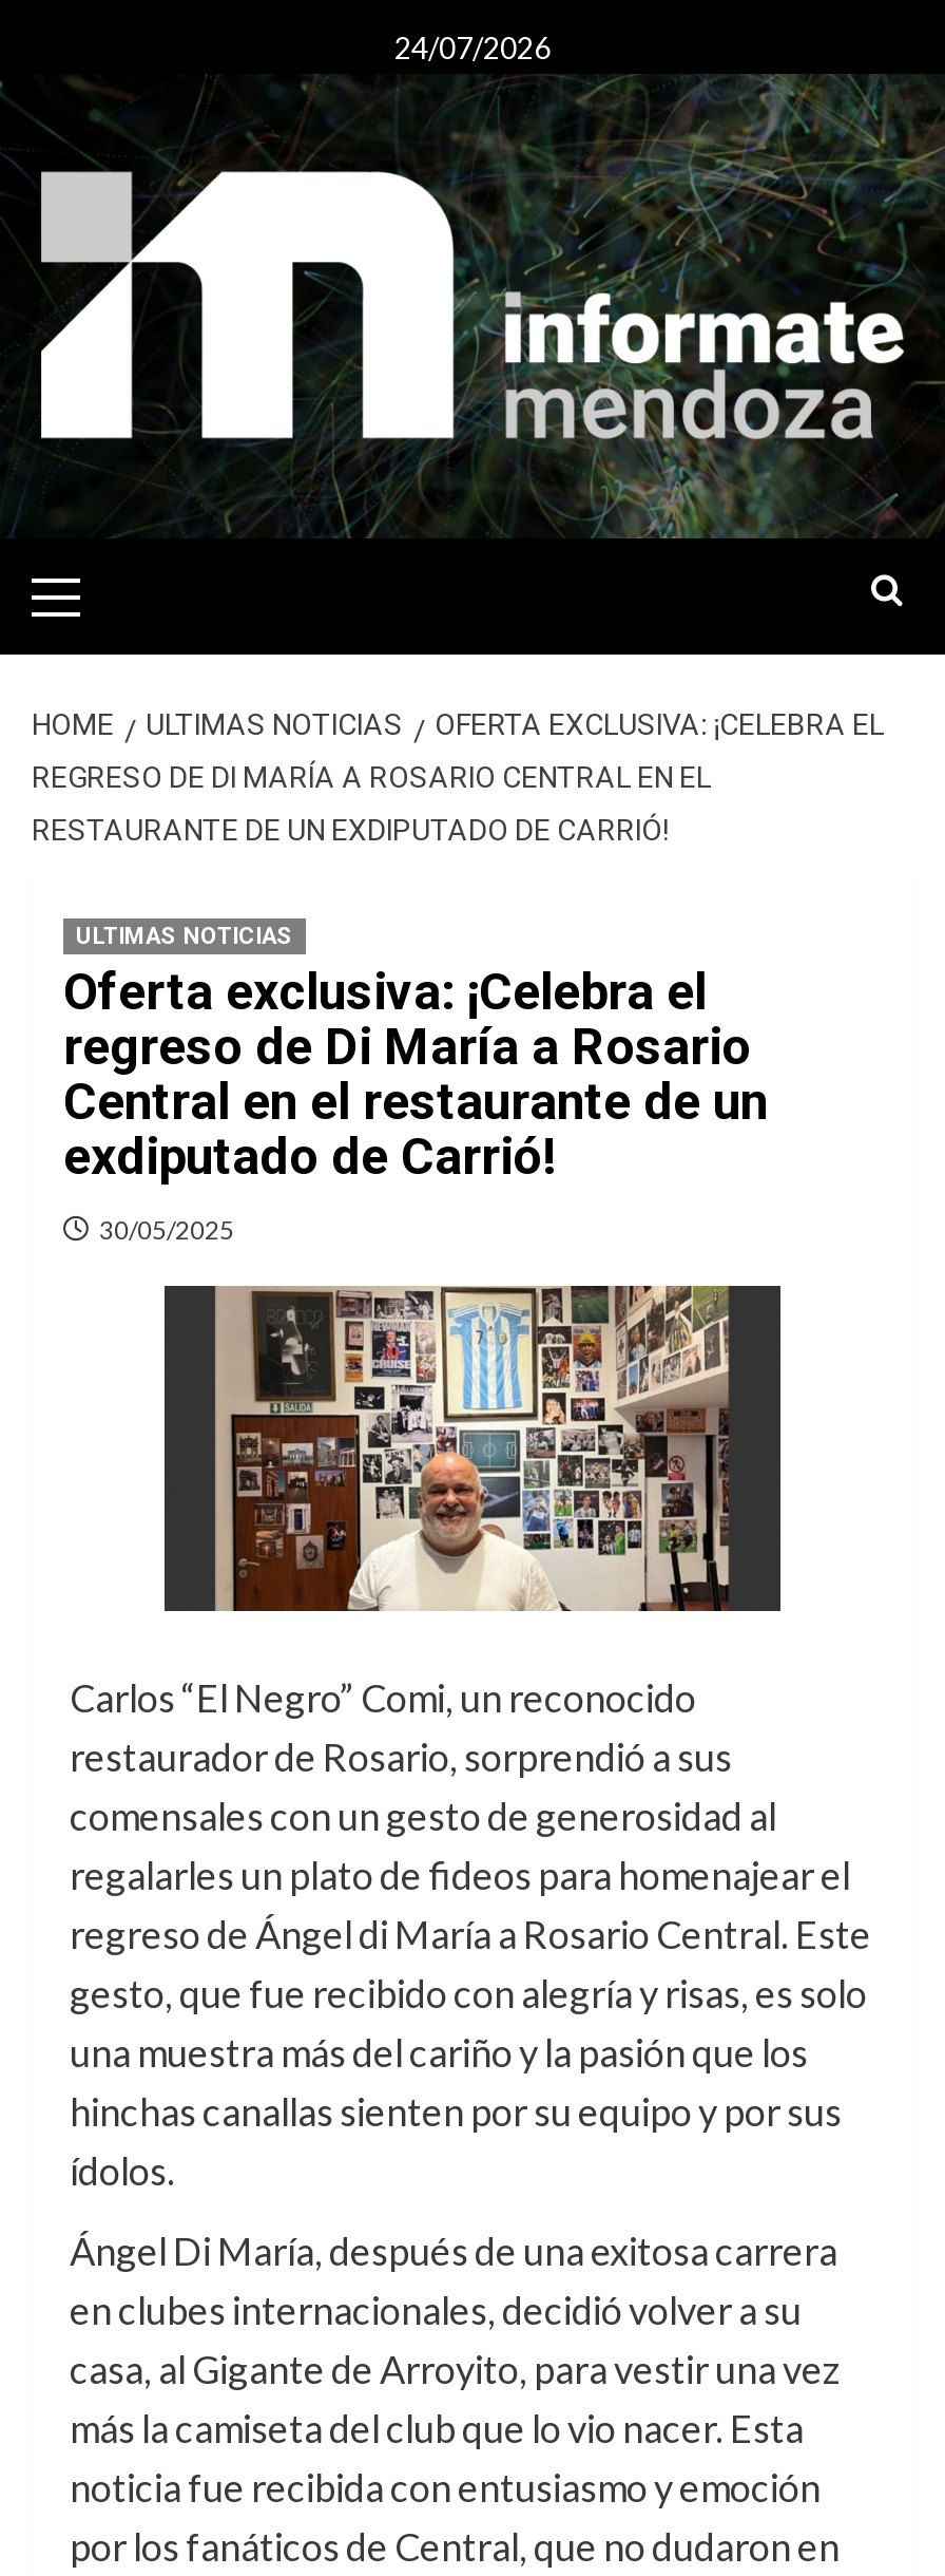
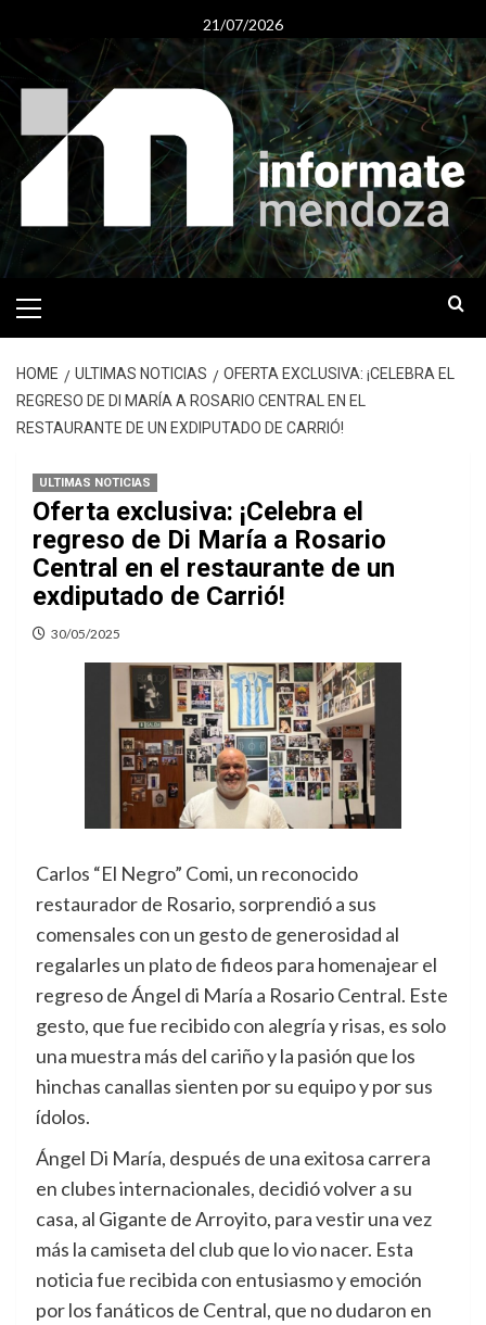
- 24/07/2026
+ 21/07/2026
